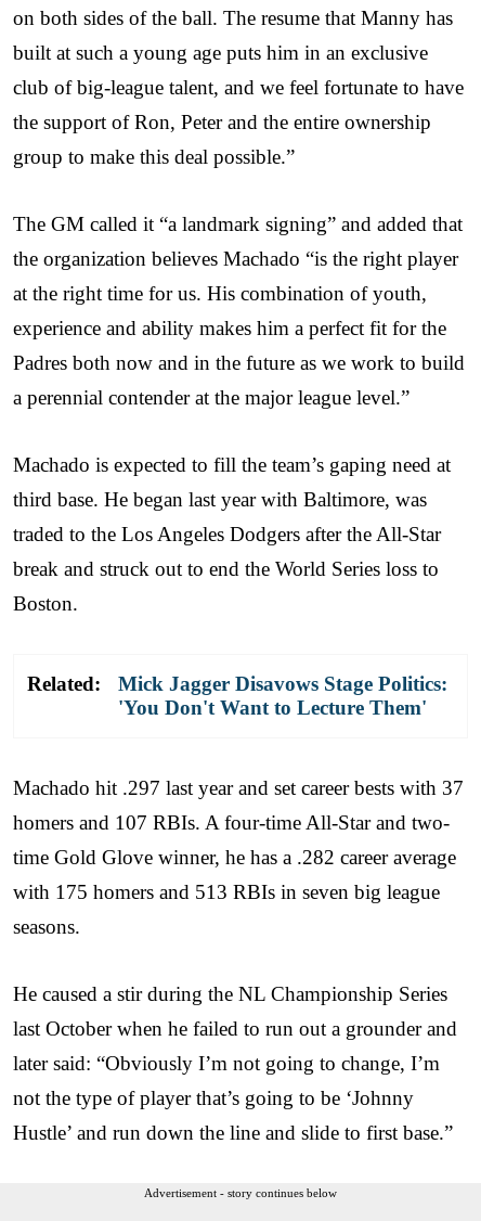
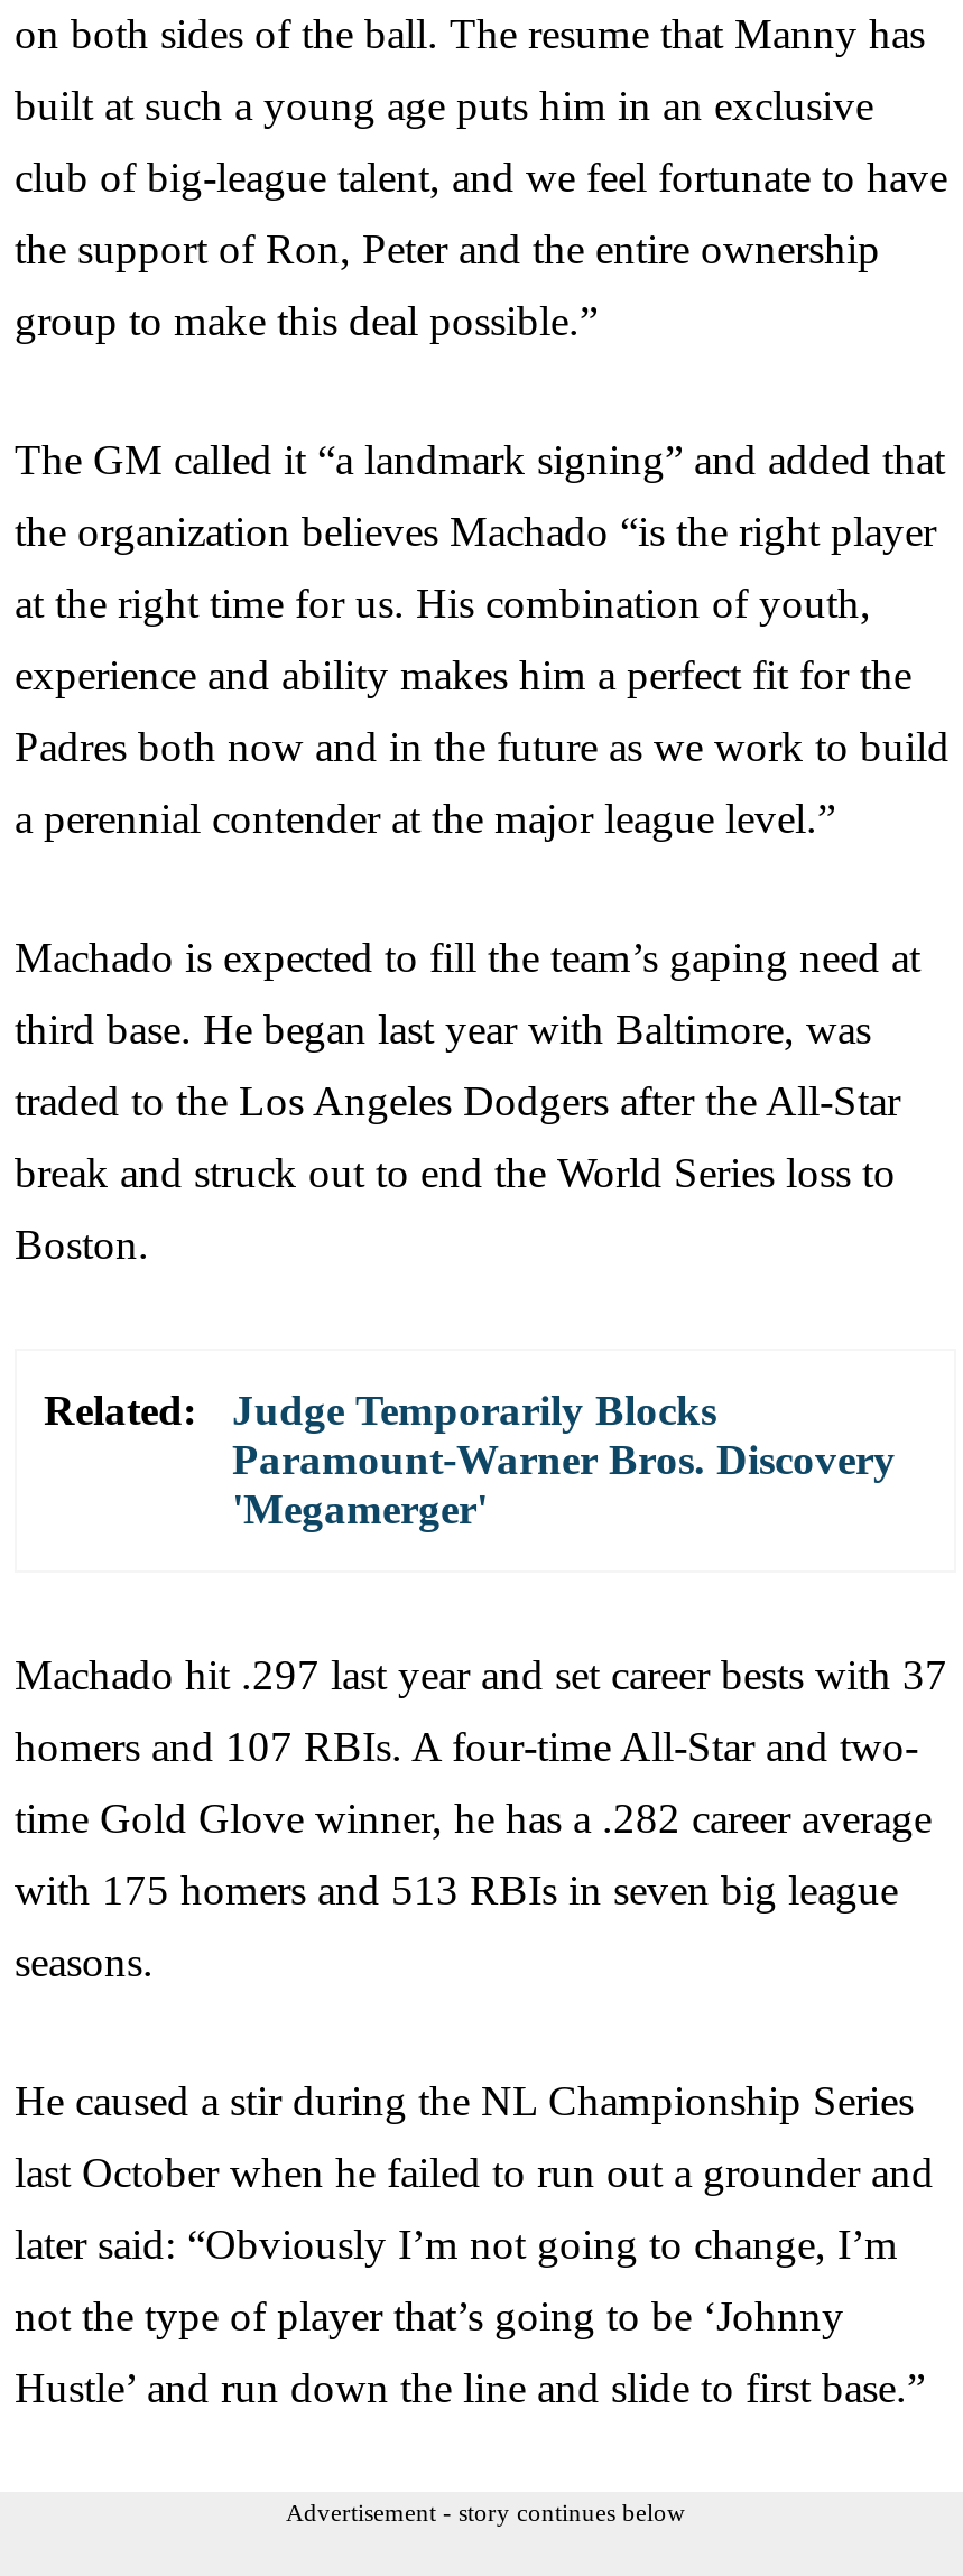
- Mick Jagger Disavows Stage Politics:
- 'You Don't Want to Lecture Them'
+ Judge Temporarily Blocks
+ Paramount-Warner Bros. Discovery
+ 'Megamerger'
